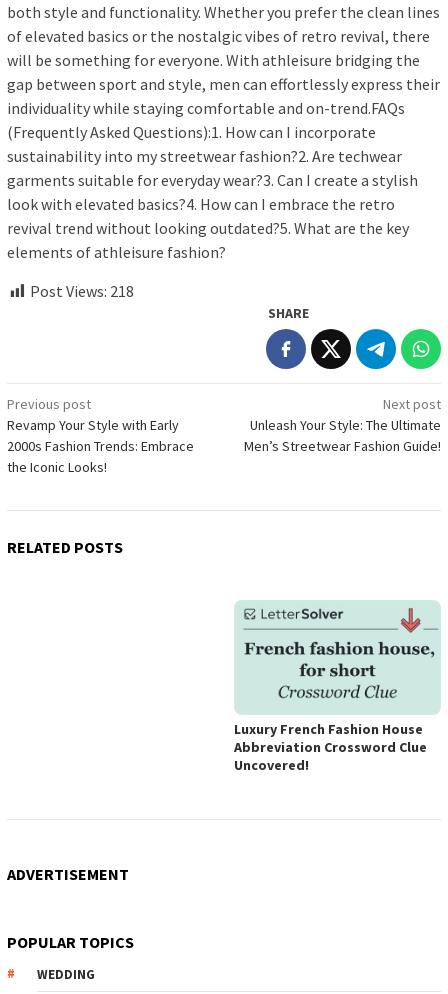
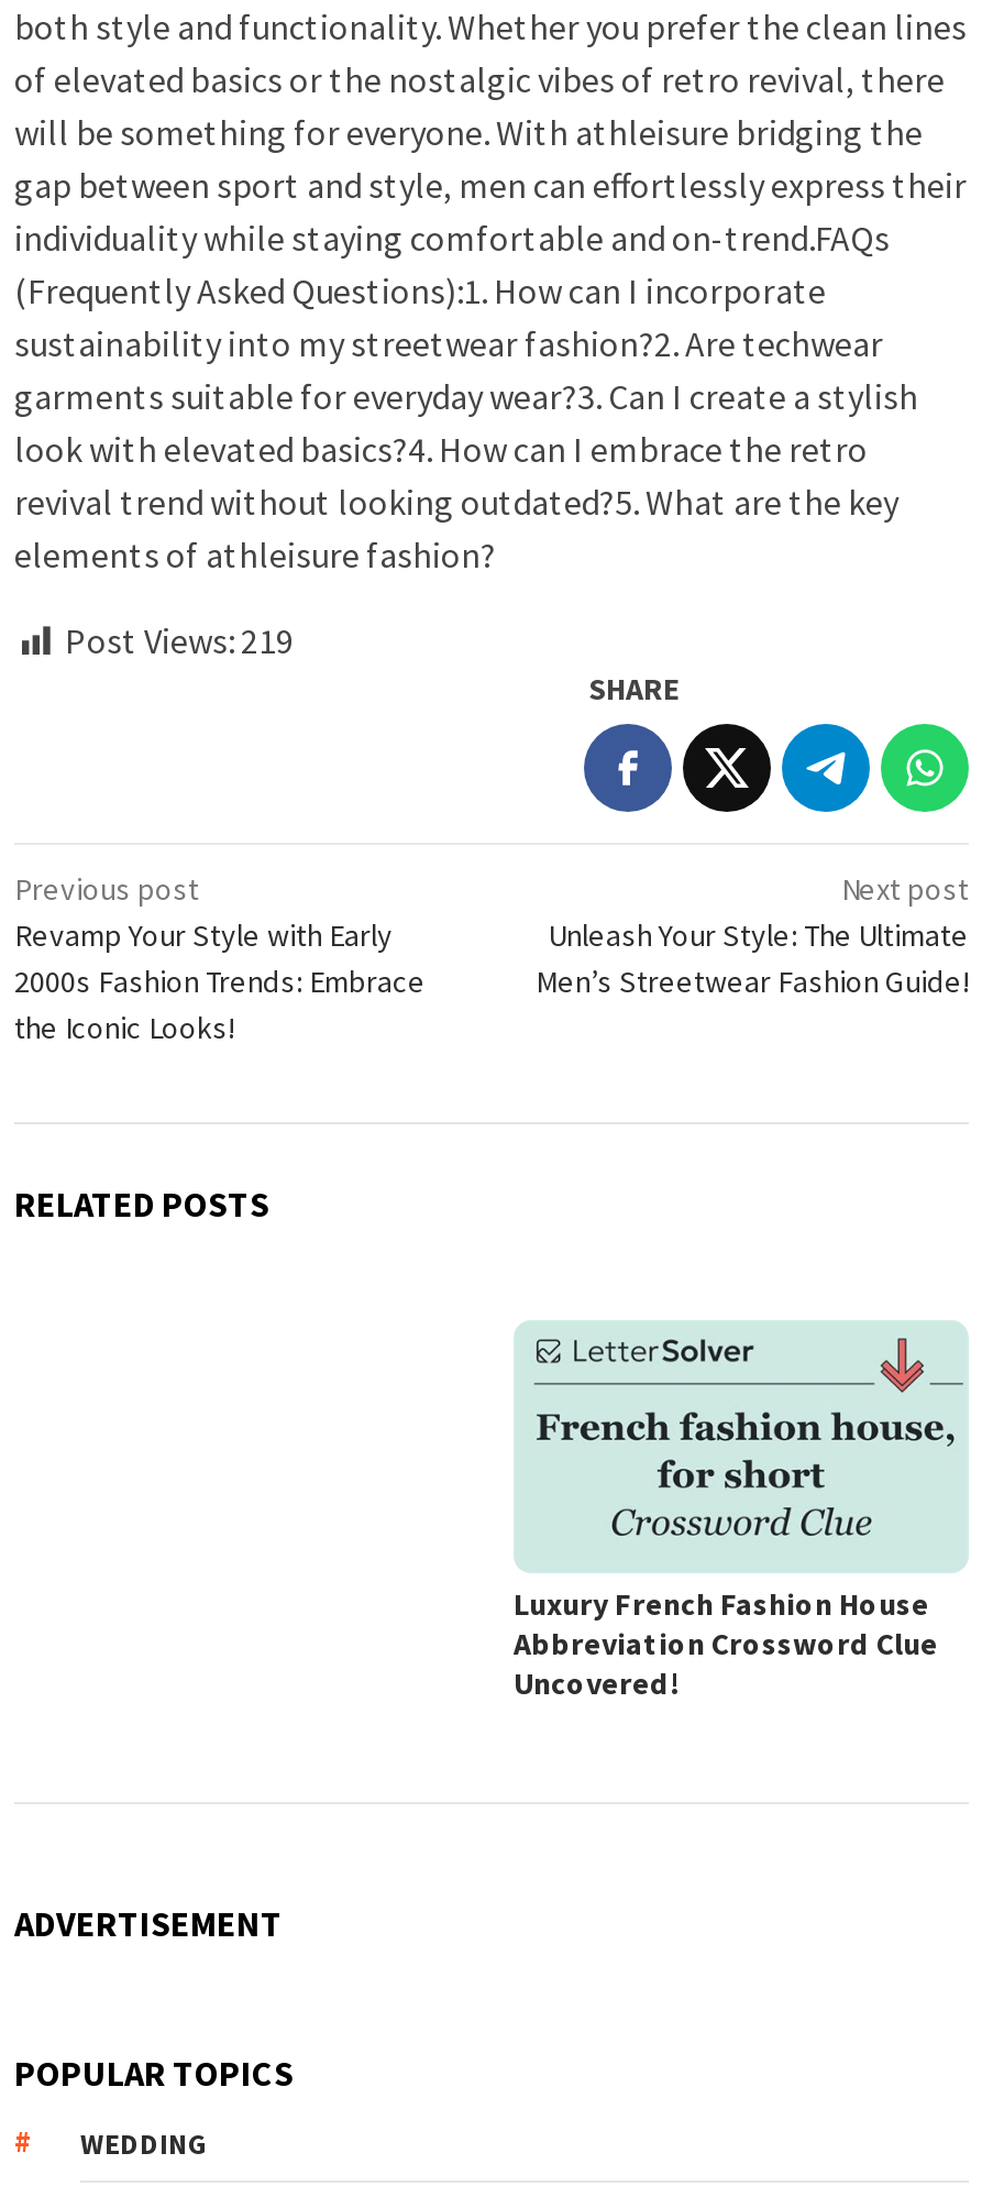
- Post Views: 218
+ Post Views: 219
